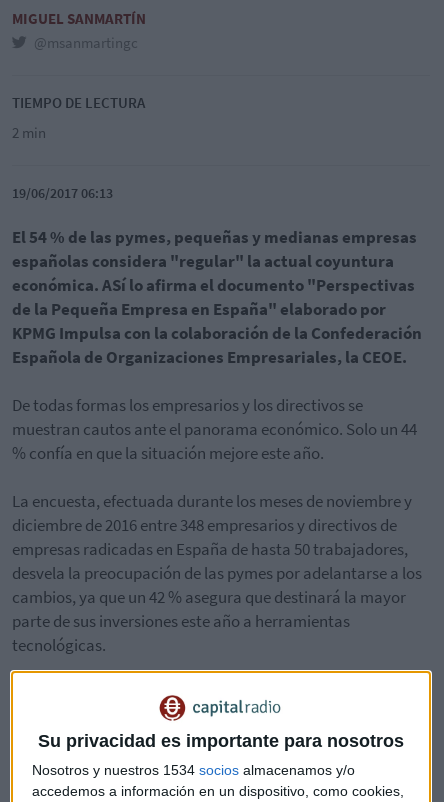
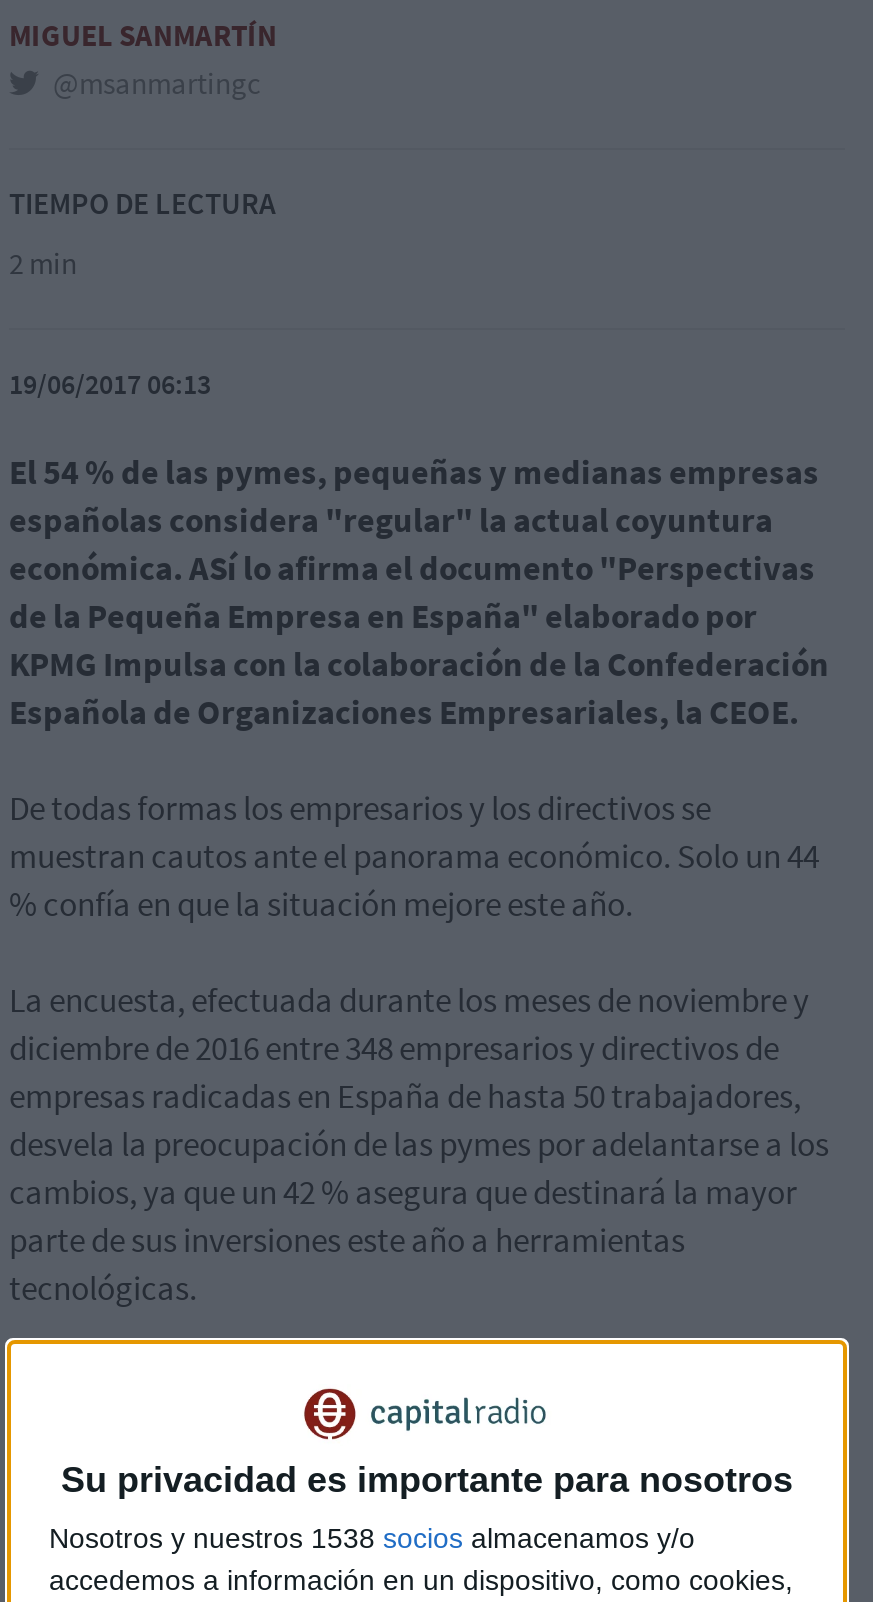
- Nosotros y nuestros 1534 socios almacenamos y/o
+ Nosotros y nuestros 1538 socios almacenamos y/o
